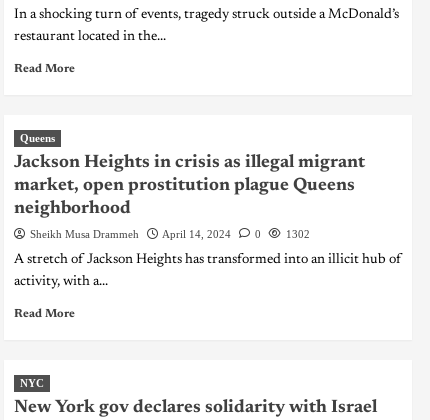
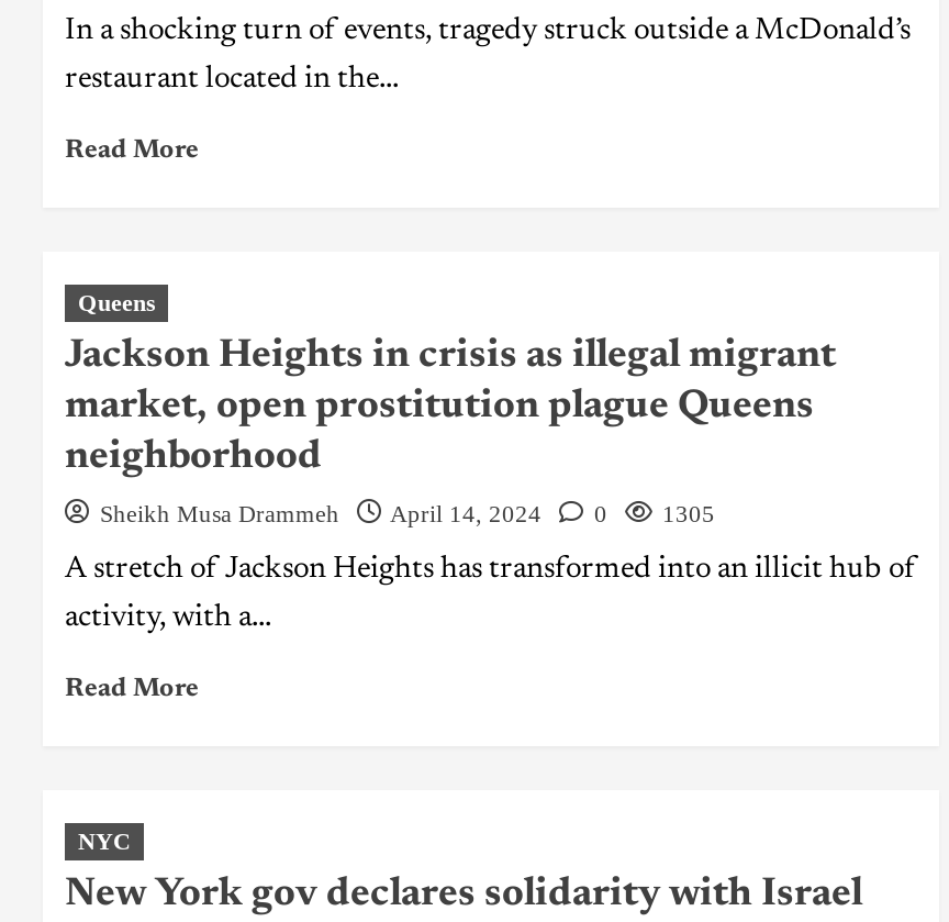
- 1302
+ 1305
